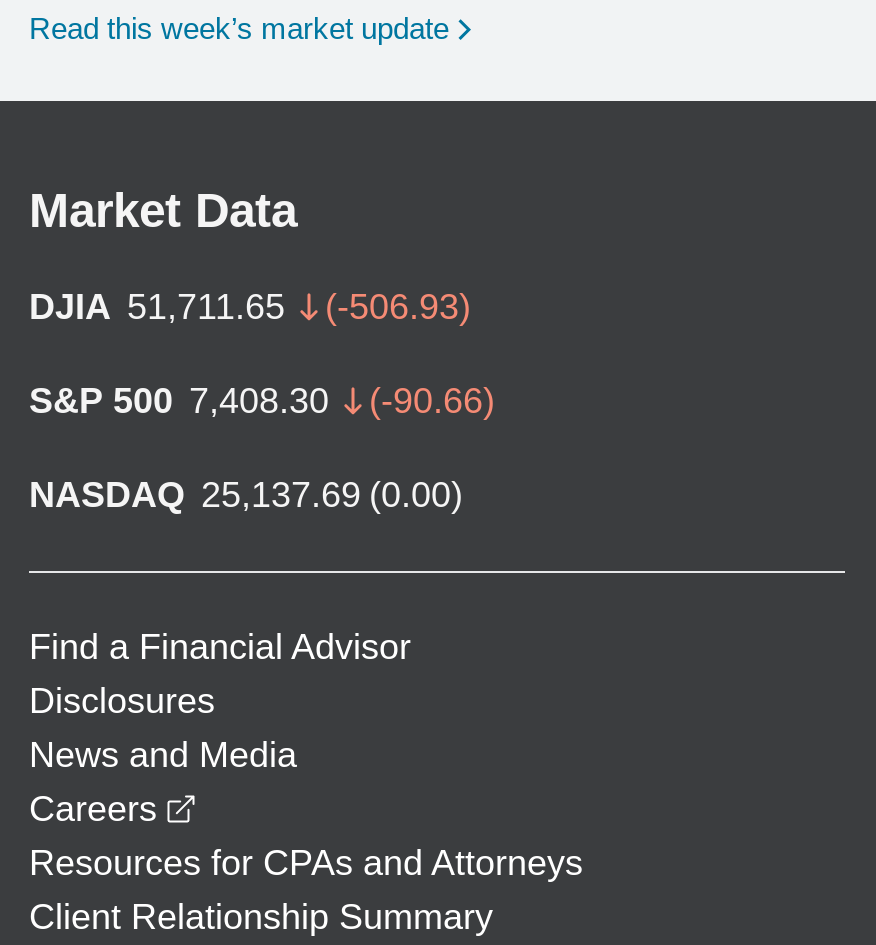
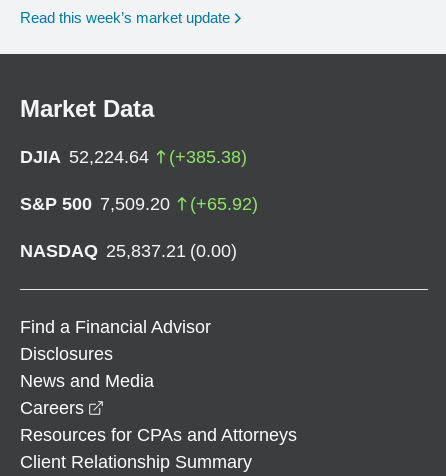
- DJIA 51,711.65
- (-506.93)
+ DJIA 52,224.64
+ (+385.38)

- S&P 500 7,408.30
- (-90.66)
+ S&P 500 7,509.20
+ (+65.92)

- NASDAQ 25,137.69 (0.00)
+ NASDAQ 25,837.21 (0.00)
